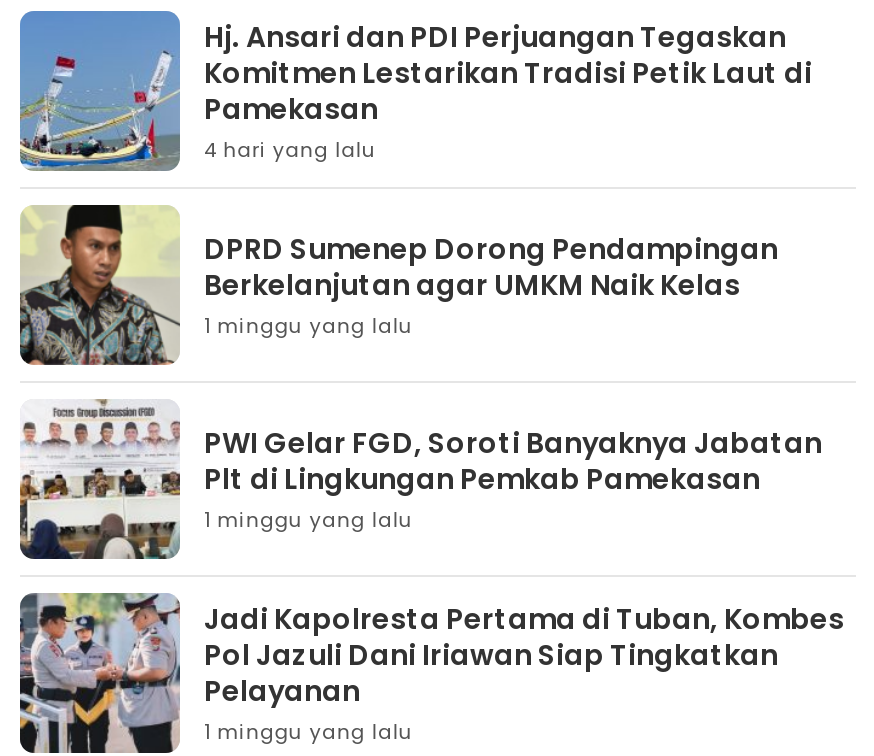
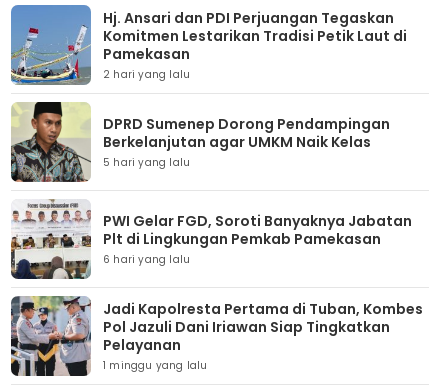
- 4 hari yang lalu
+ 2 hari yang lalu

- 1 minggu yang lalu
+ 5 hari yang lalu

- 1 minggu yang lalu
+ 6 hari yang lalu
